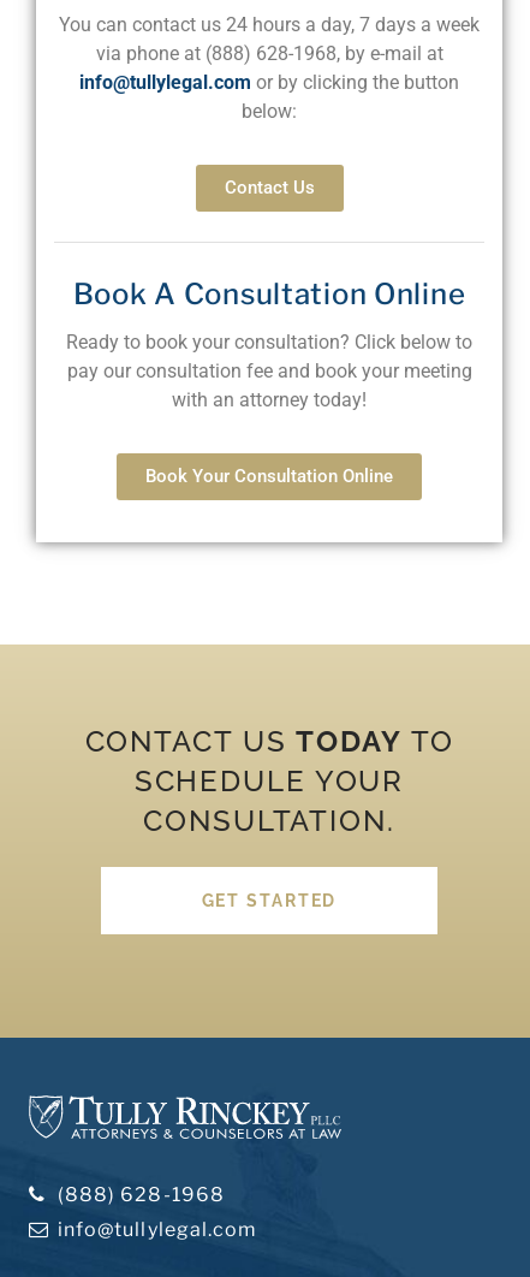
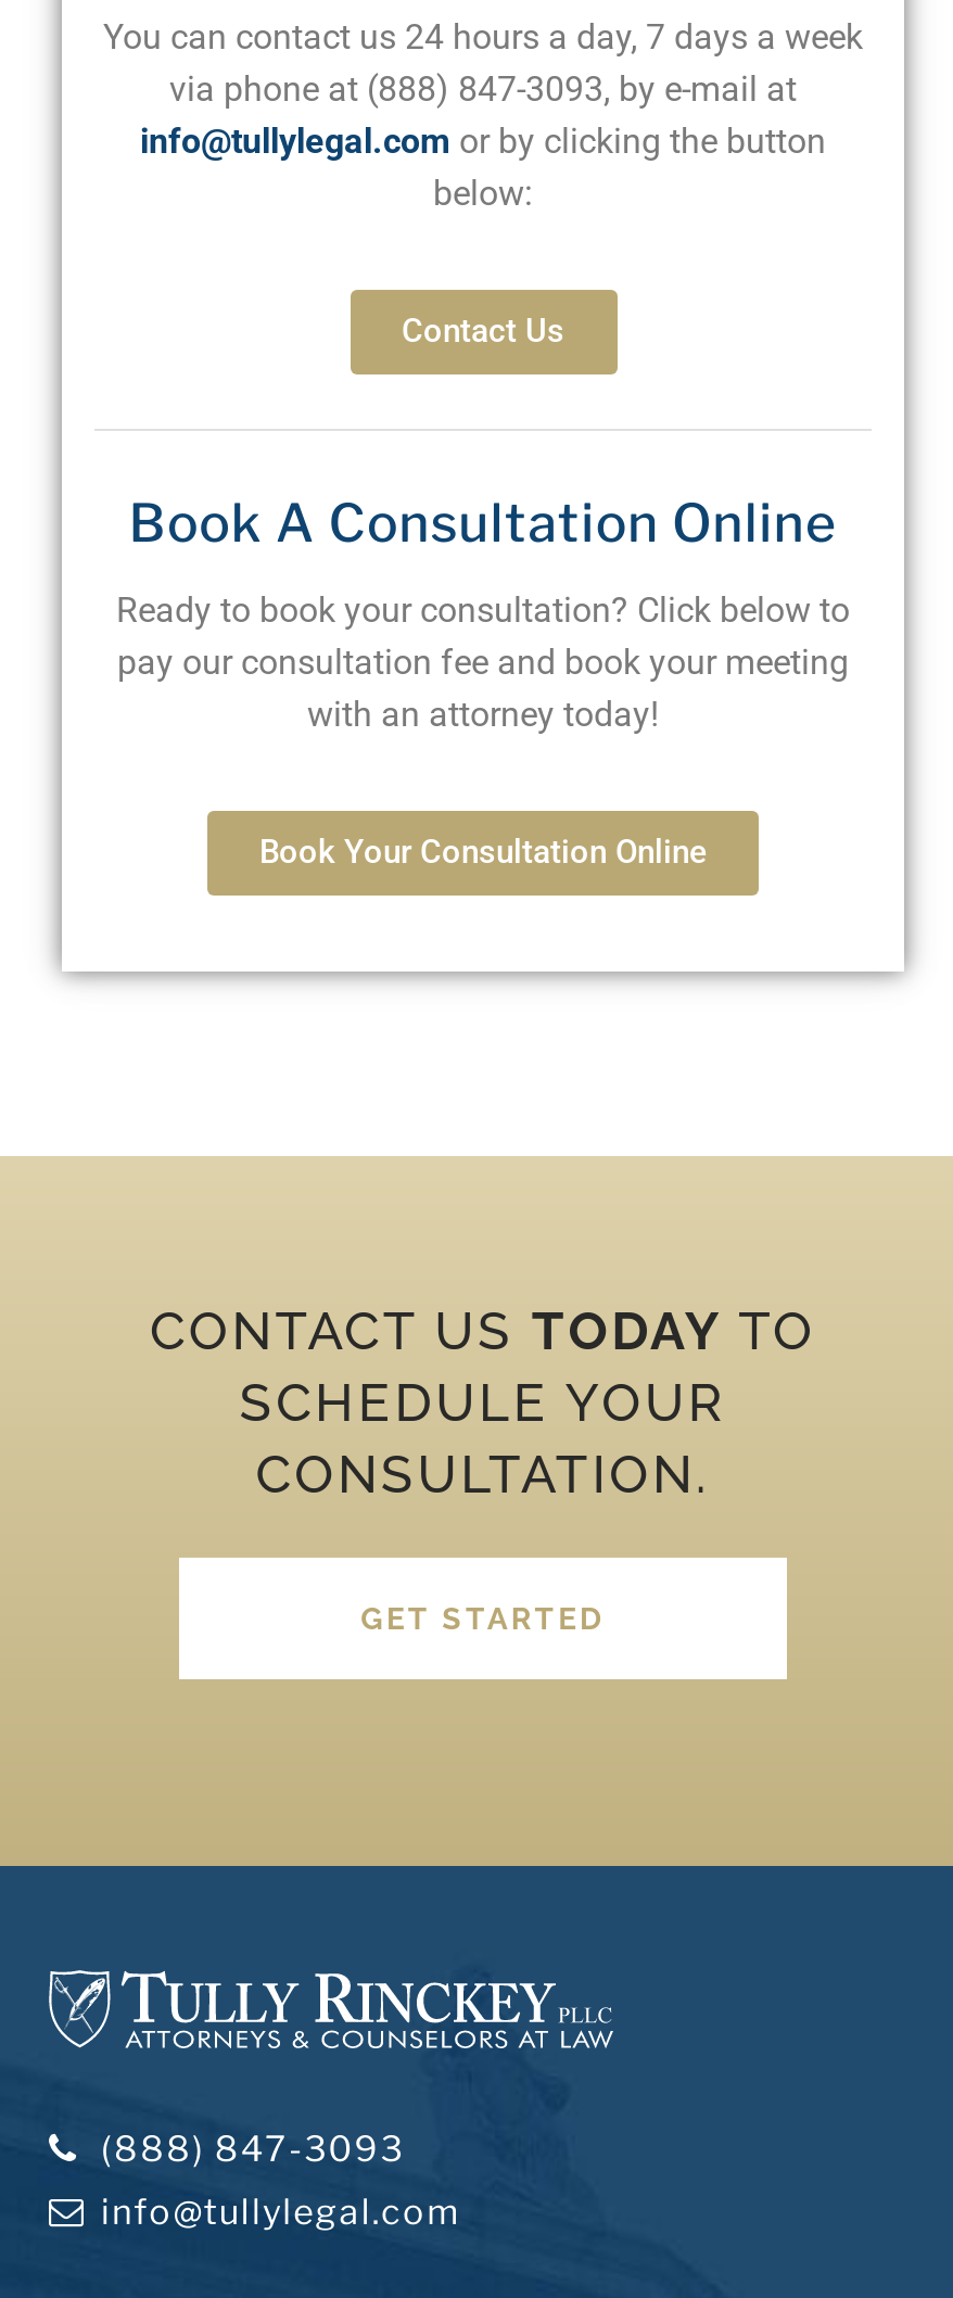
- via phone at (888) 628-1968, by e-mail at
+ via phone at (888) 847-3093, by e-mail at

- (888) 628-1968
+ (888) 847-3093
